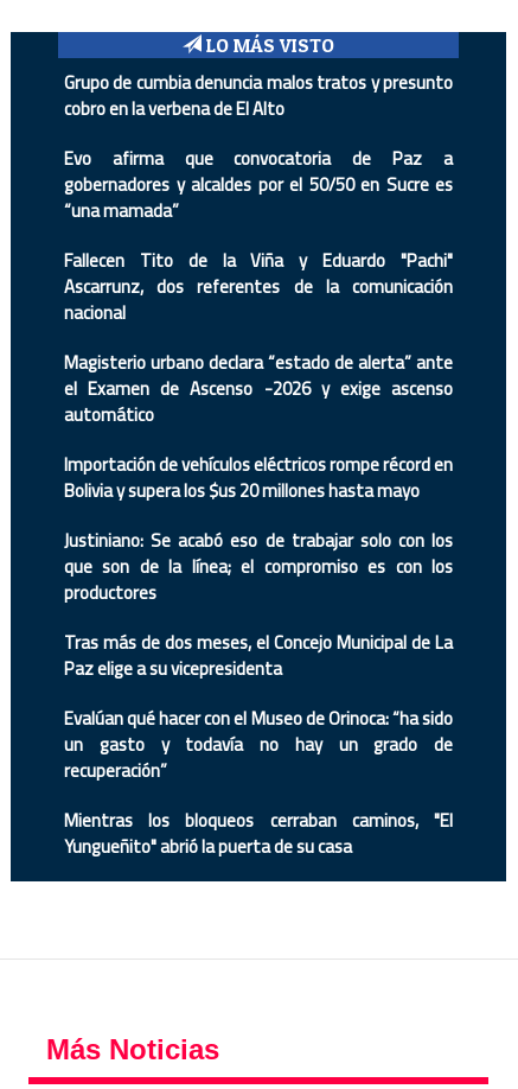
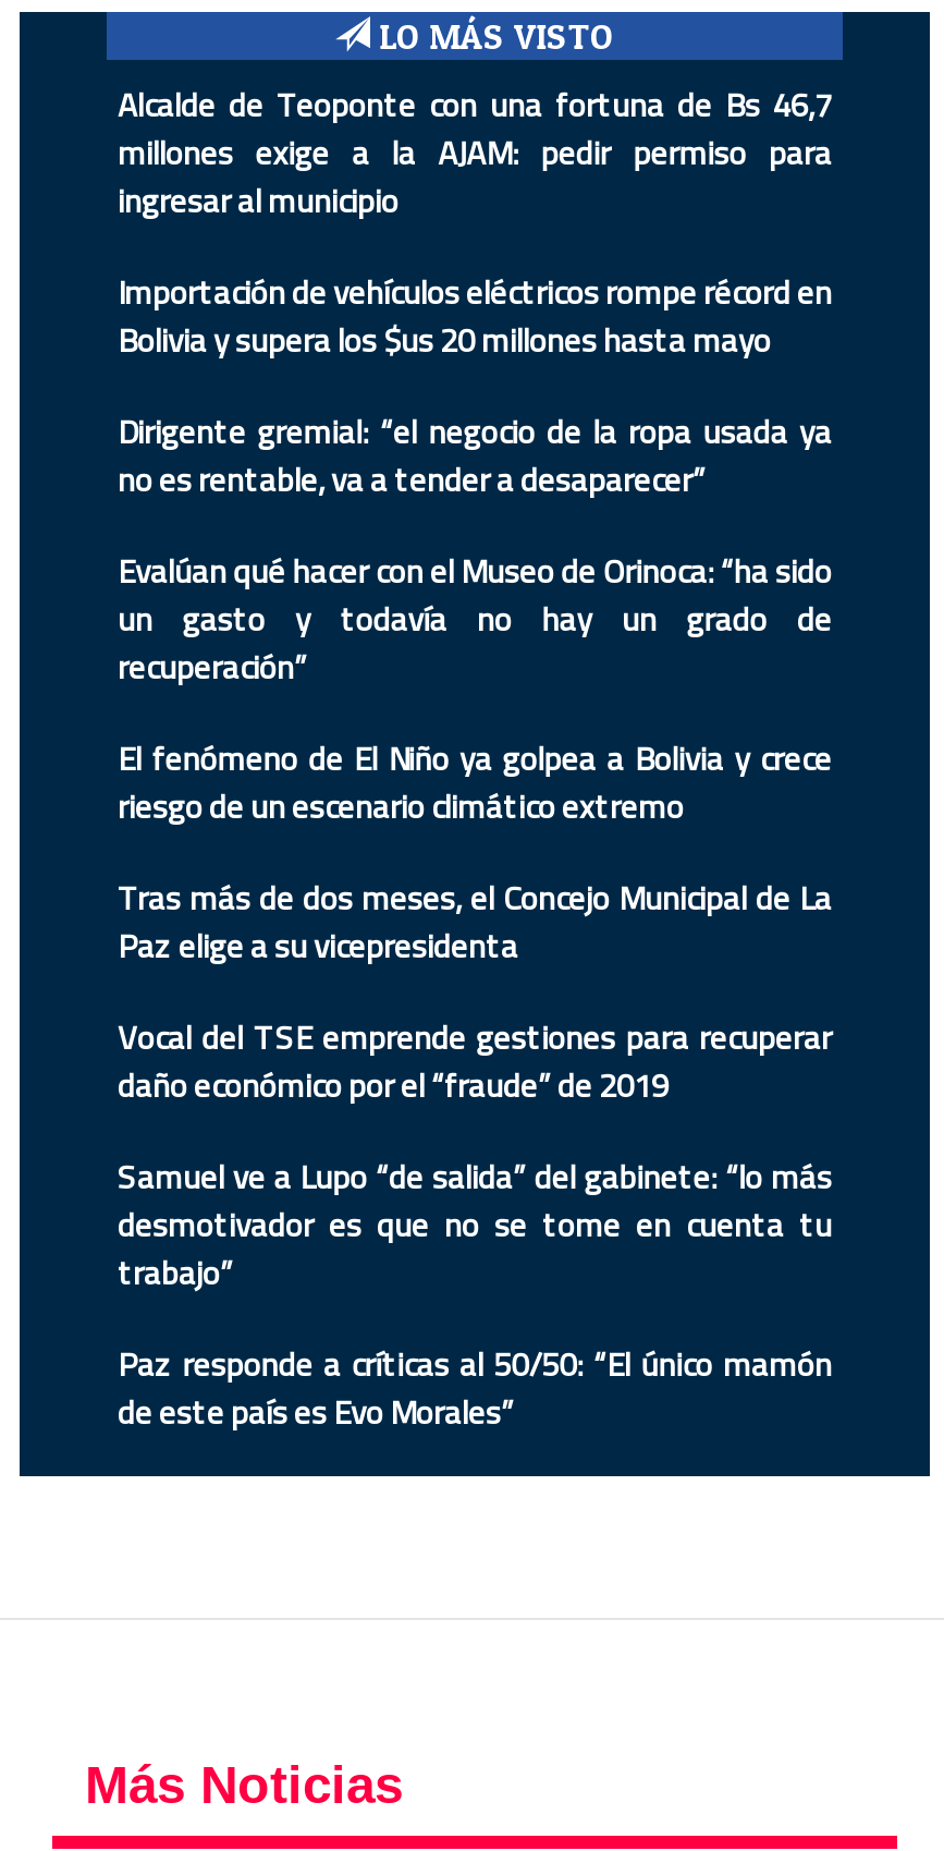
- Grupo de cumbia denuncia malos tratos y presunto
- cobro en la verbena de El Alto
- Evo afirma que convocatoria de Paz a
- gobernadores y alcaldes por el 50/50 en Sucre es
- “una mamada”
- Fallecen Tito de la Viña y Eduardo "Pachi"
- Ascarrunz, dos referentes de la comunicación
- nacional
- Magisterio urbano declara “estado de alerta” ante
- el Examen de Ascenso -2026 y exige ascenso
- automático
+ Alcalde de Teoponte con una fortuna de Bs 46,7
+ millones exige a la AJAM: pedir permiso para
+ ingresar al municipio

moved up: Importación de vehículos eléctricos rompe récord en | Bolivia y supera los $us 20 millones hasta mayo

- Justiniano: Se acabó eso de trabajar solo con los
- que son de la línea; el compromiso es con los
- productores
+ Dirigente gremial: “el negocio de la ropa usada ya
+ no es rentable, va a tender a desaparecer”

moved down: Tras más de dos meses, el Concejo Municipal de La | Paz elige a su vicepresidenta

moved up: Evalúan qué hacer con el Museo de Orinoca: “ha sido | un gasto y todavía no hay un grado de

- Mientras los bloqueos cerraban caminos, "El
- Yungueñito" abrió la puerta de su casa
+ El fenómeno de El Niño ya golpea a Bolivia y crece
+ riesgo de un escenario climático extremo
+ Vocal del TSE emprende gestiones para recuperar
+ daño económico por el “fraude” de 2019
+ Samuel ve a Lupo “de salida” del gabinete: “lo más
+ desmotivador es que no se tome en cuenta tu
+ trabajo”
+ Paz responde a críticas al 50/50: “El único mamón
+ de este país es Evo Morales”
